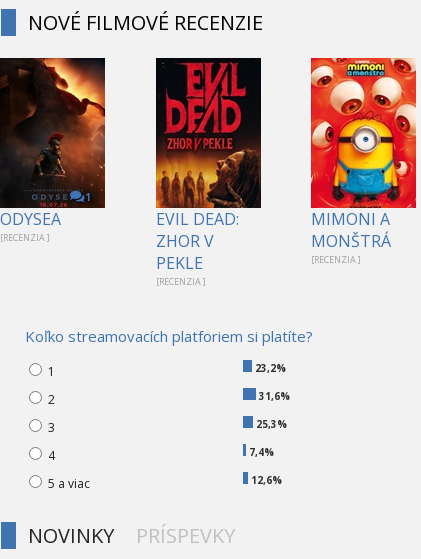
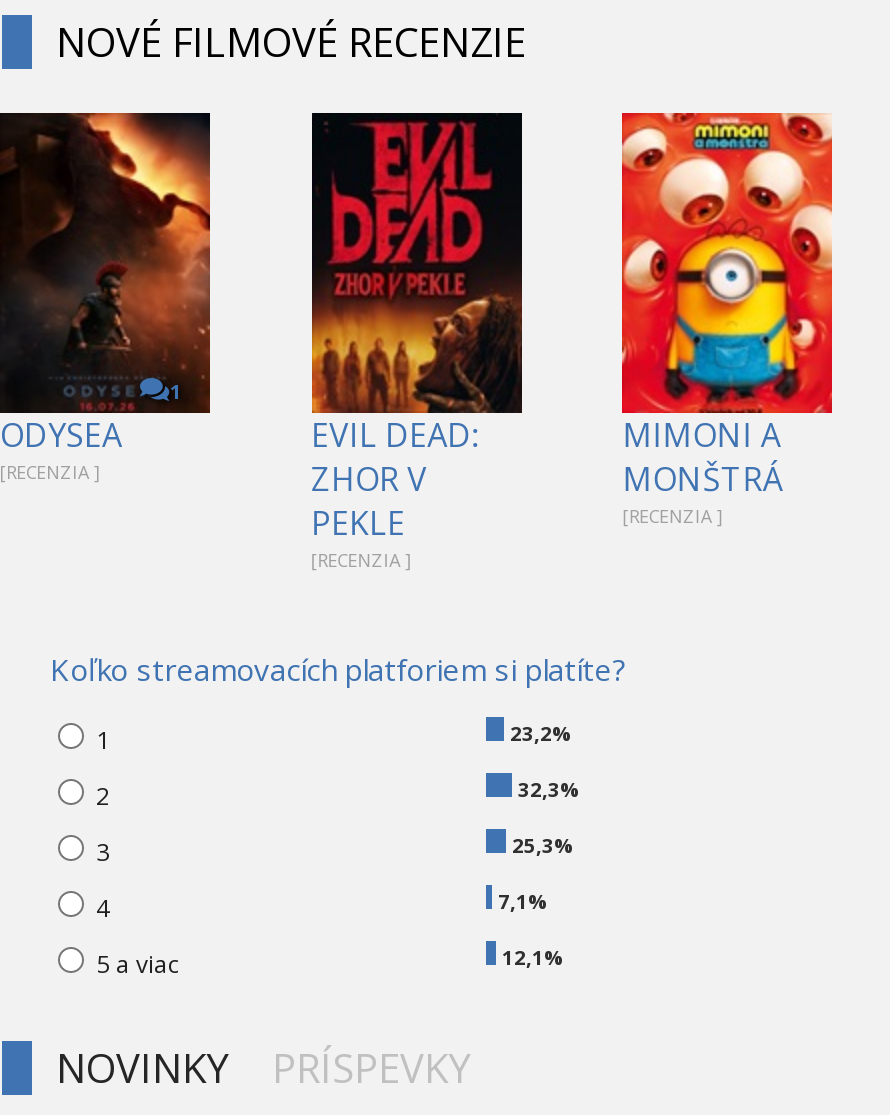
- 31,6%
+ 32,3%

- 7,4%
+ 7,1%

- 12,6%
+ 12,1%
